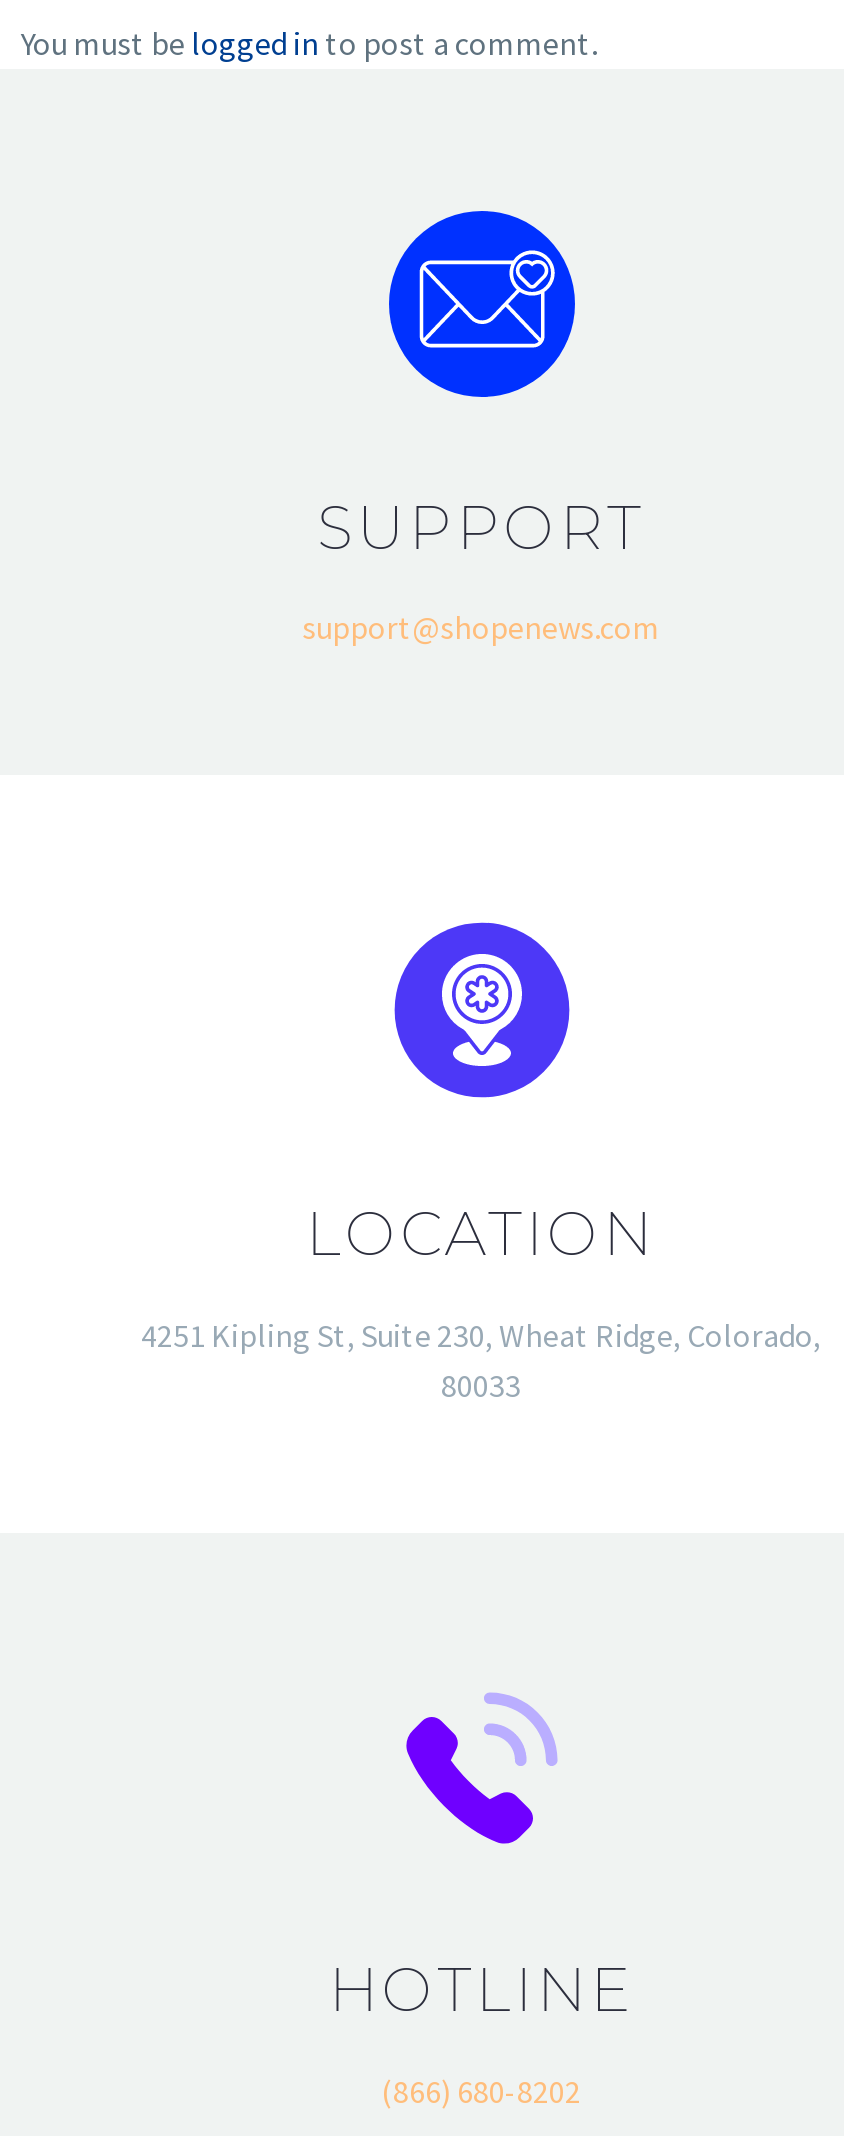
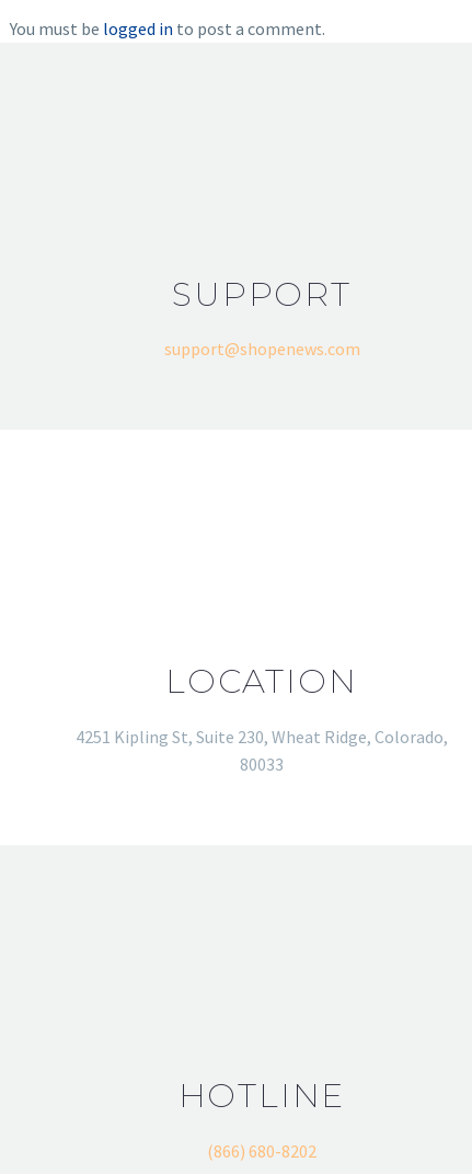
- [image]

- [image]

- [image]
